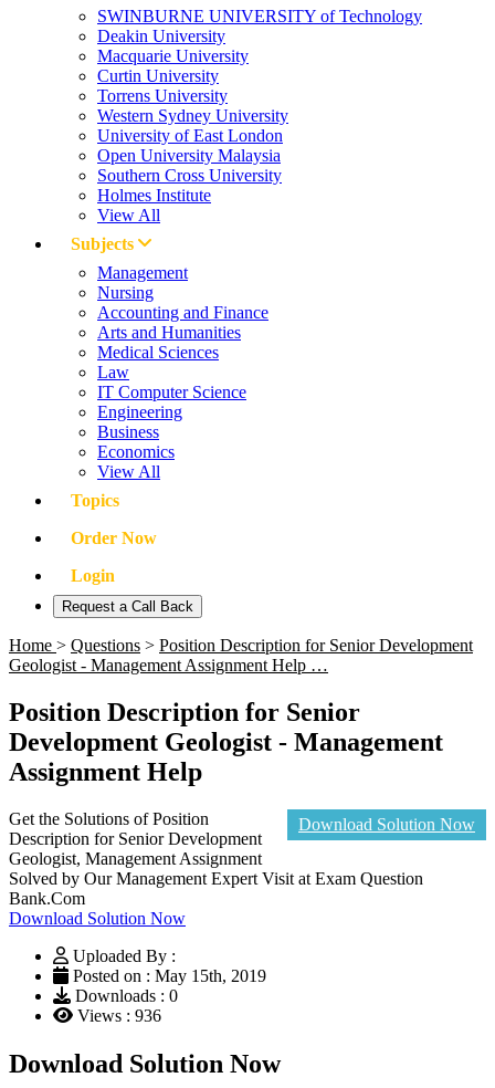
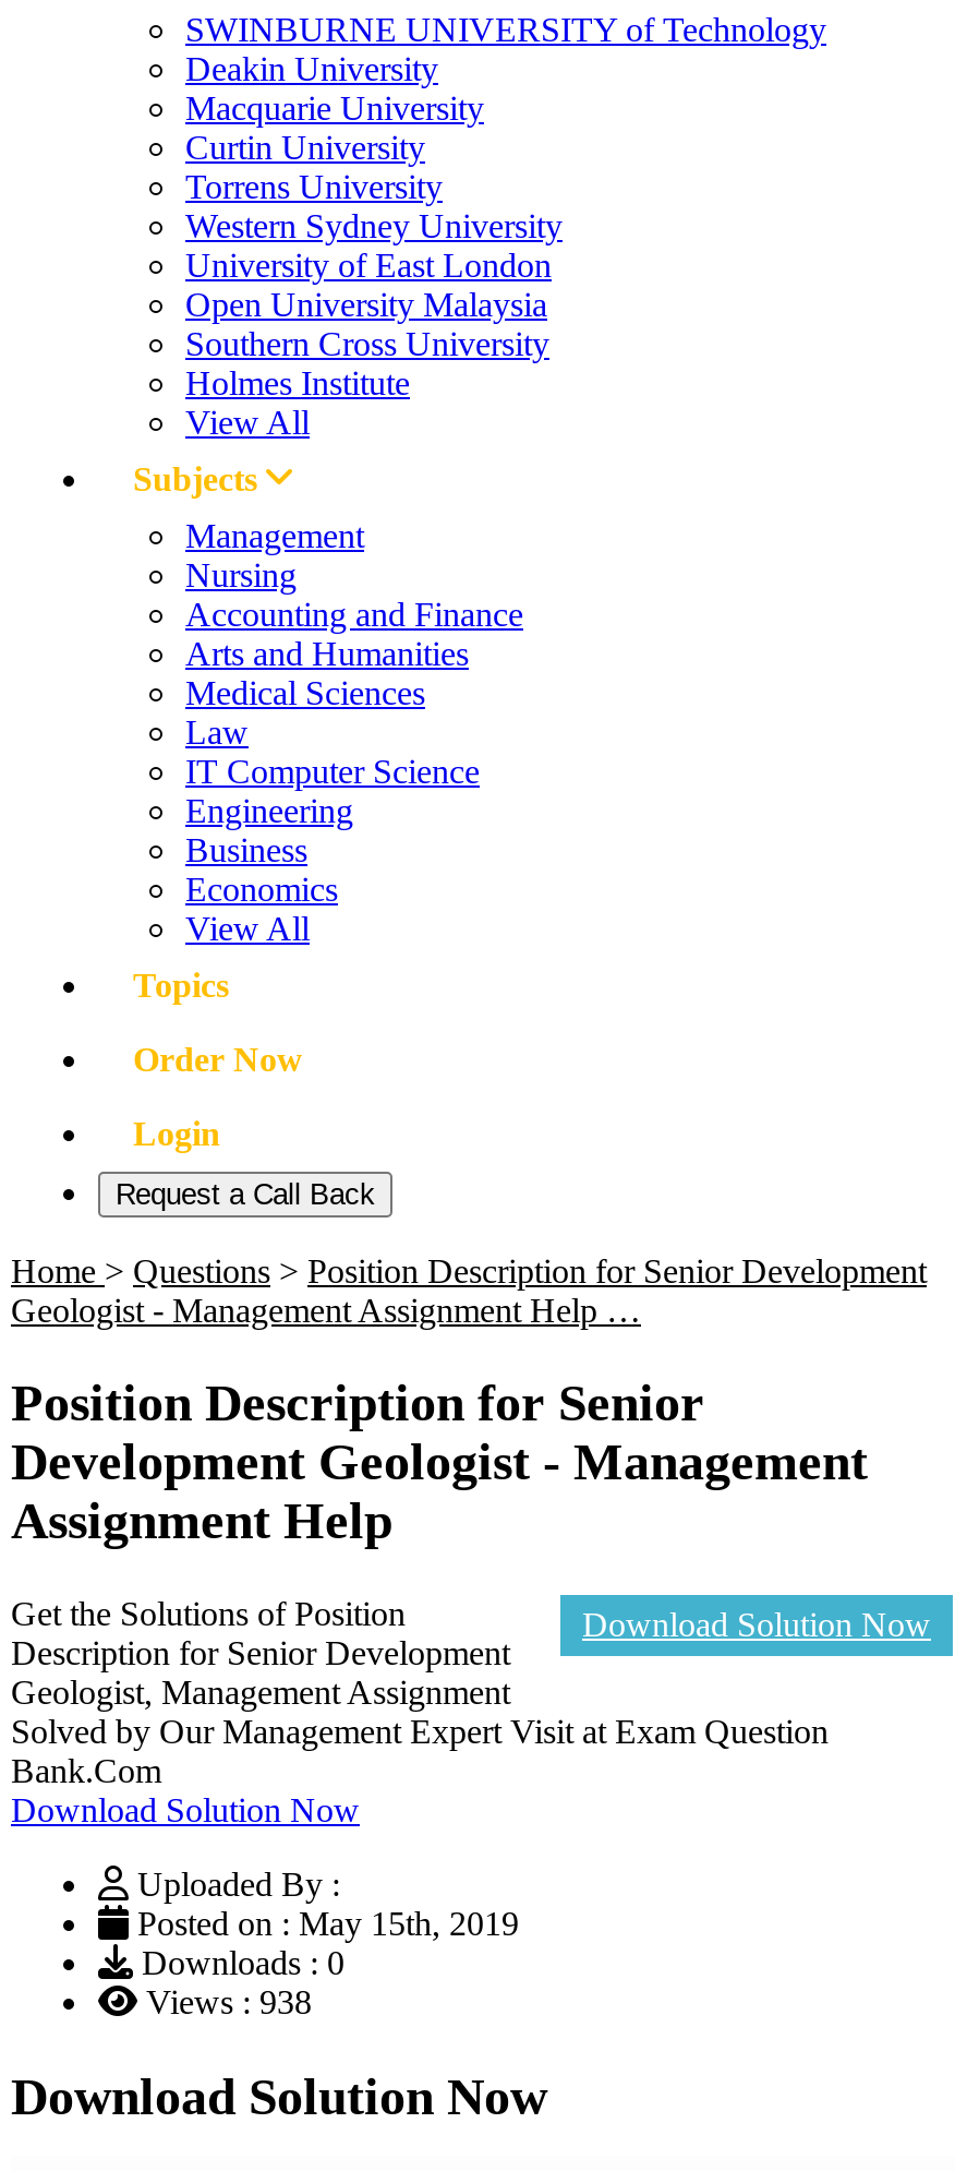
- Views : 936
+ Views : 938
